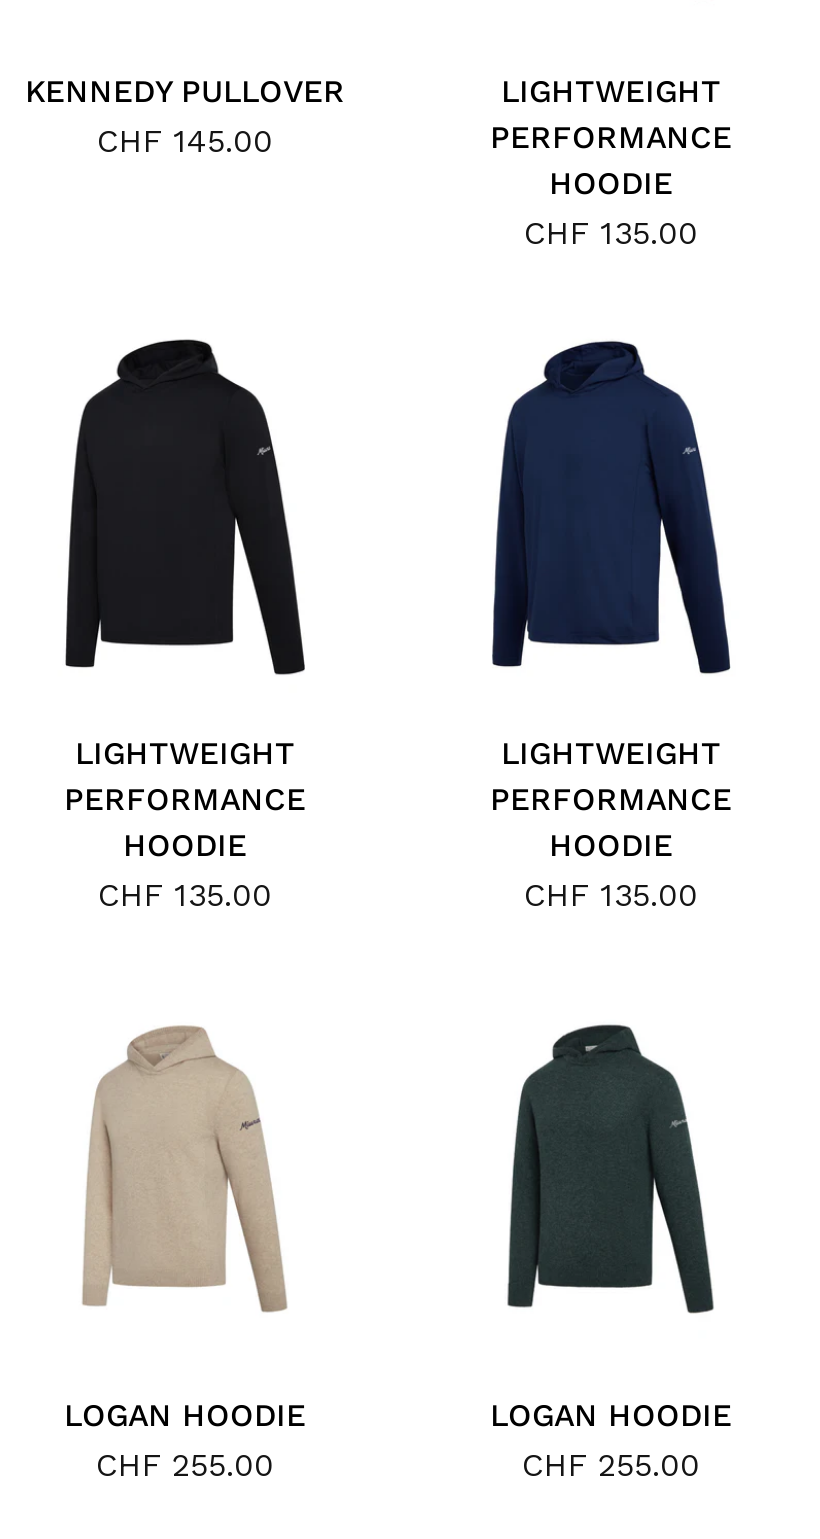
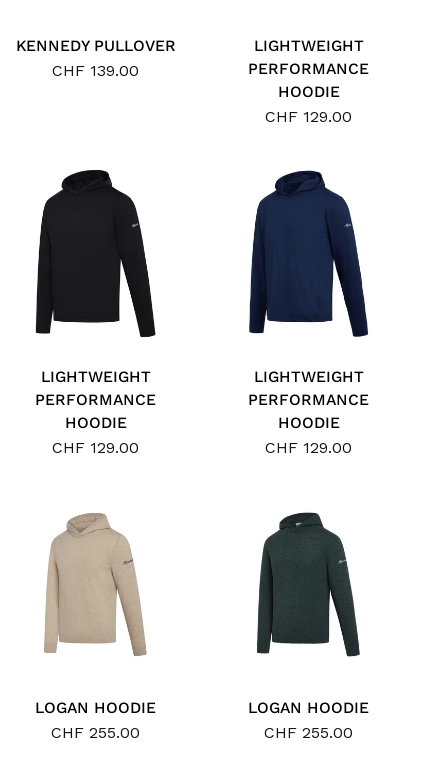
- CHF 145.00
+ CHF 139.00

- CHF 135.00
+ CHF 129.00

- CHF 135.00
+ CHF 129.00

- CHF 135.00
+ CHF 129.00
